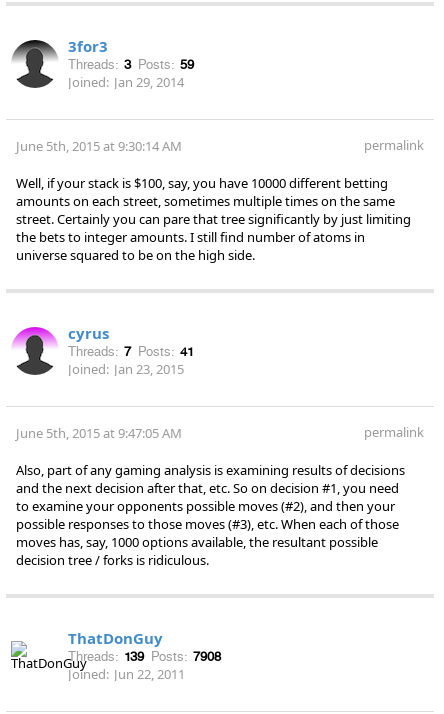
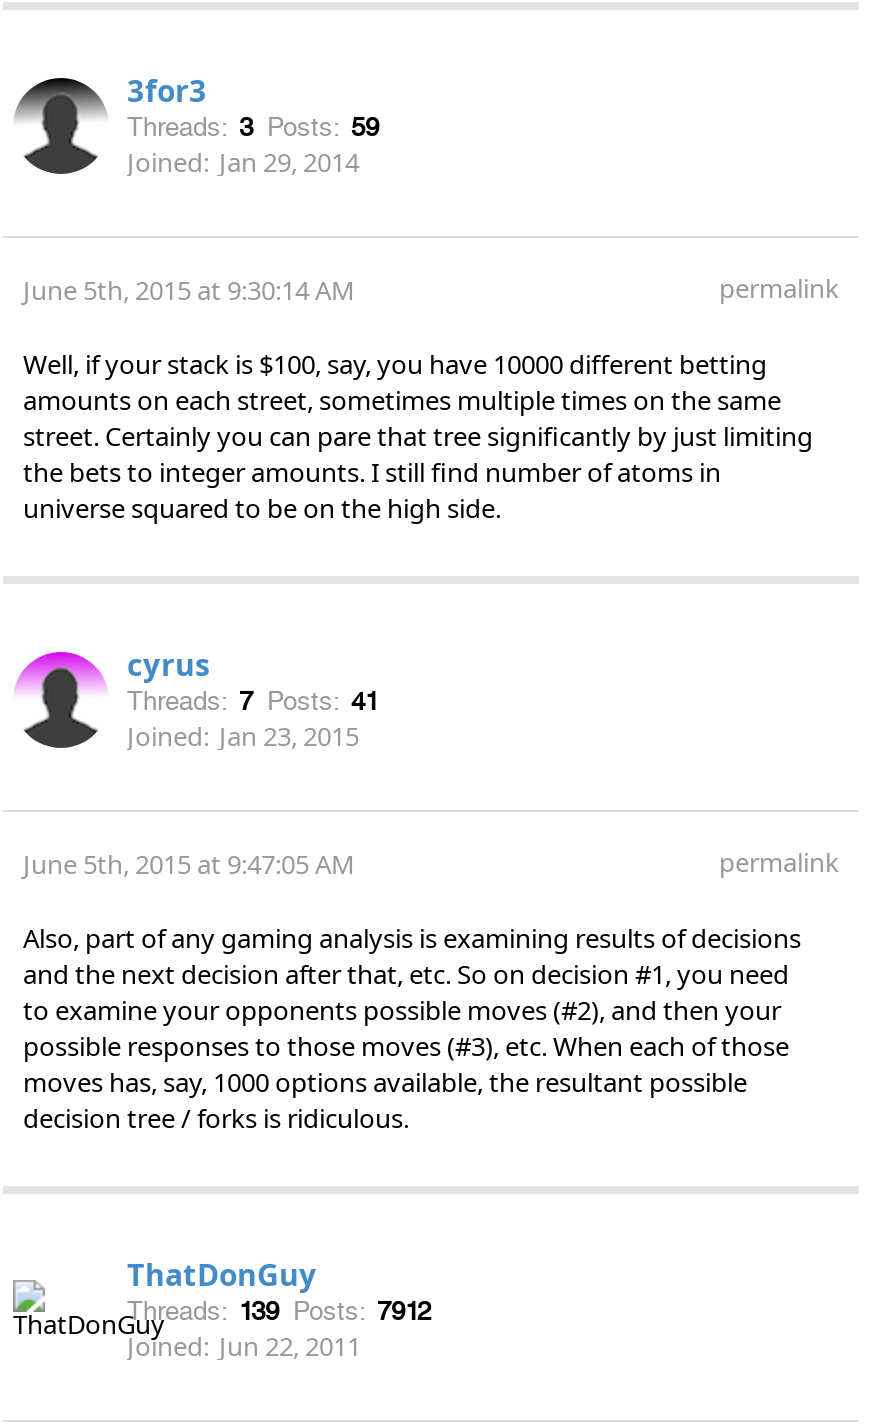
- Threads: 139 Posts: 7908
+ Threads: 139 Posts: 7912
